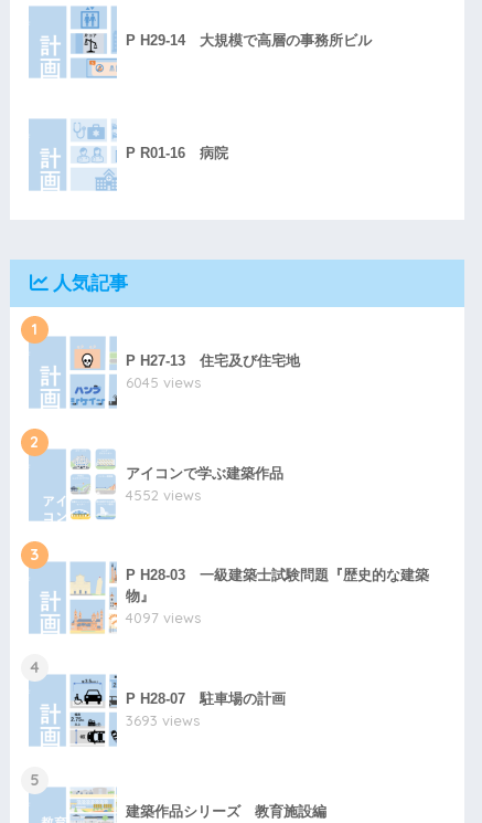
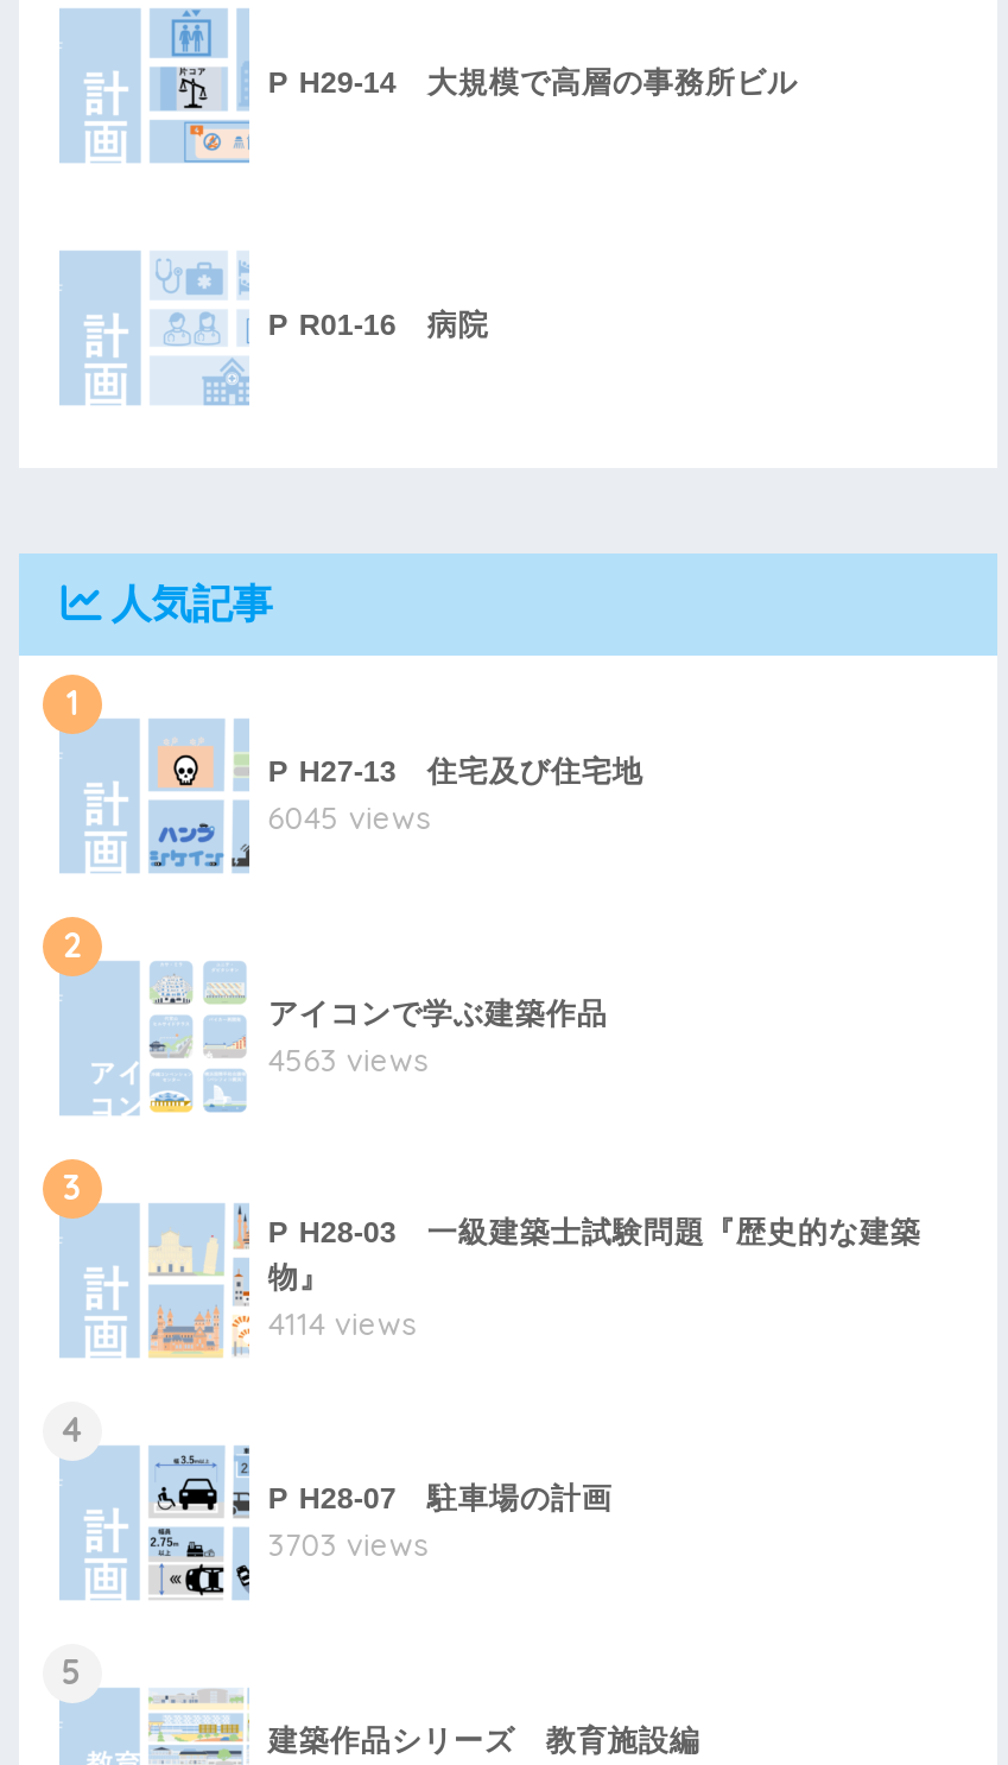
- 4552 views
+ 4563 views

- 4097 views
+ 4114 views

- 3693 views
+ 3703 views
